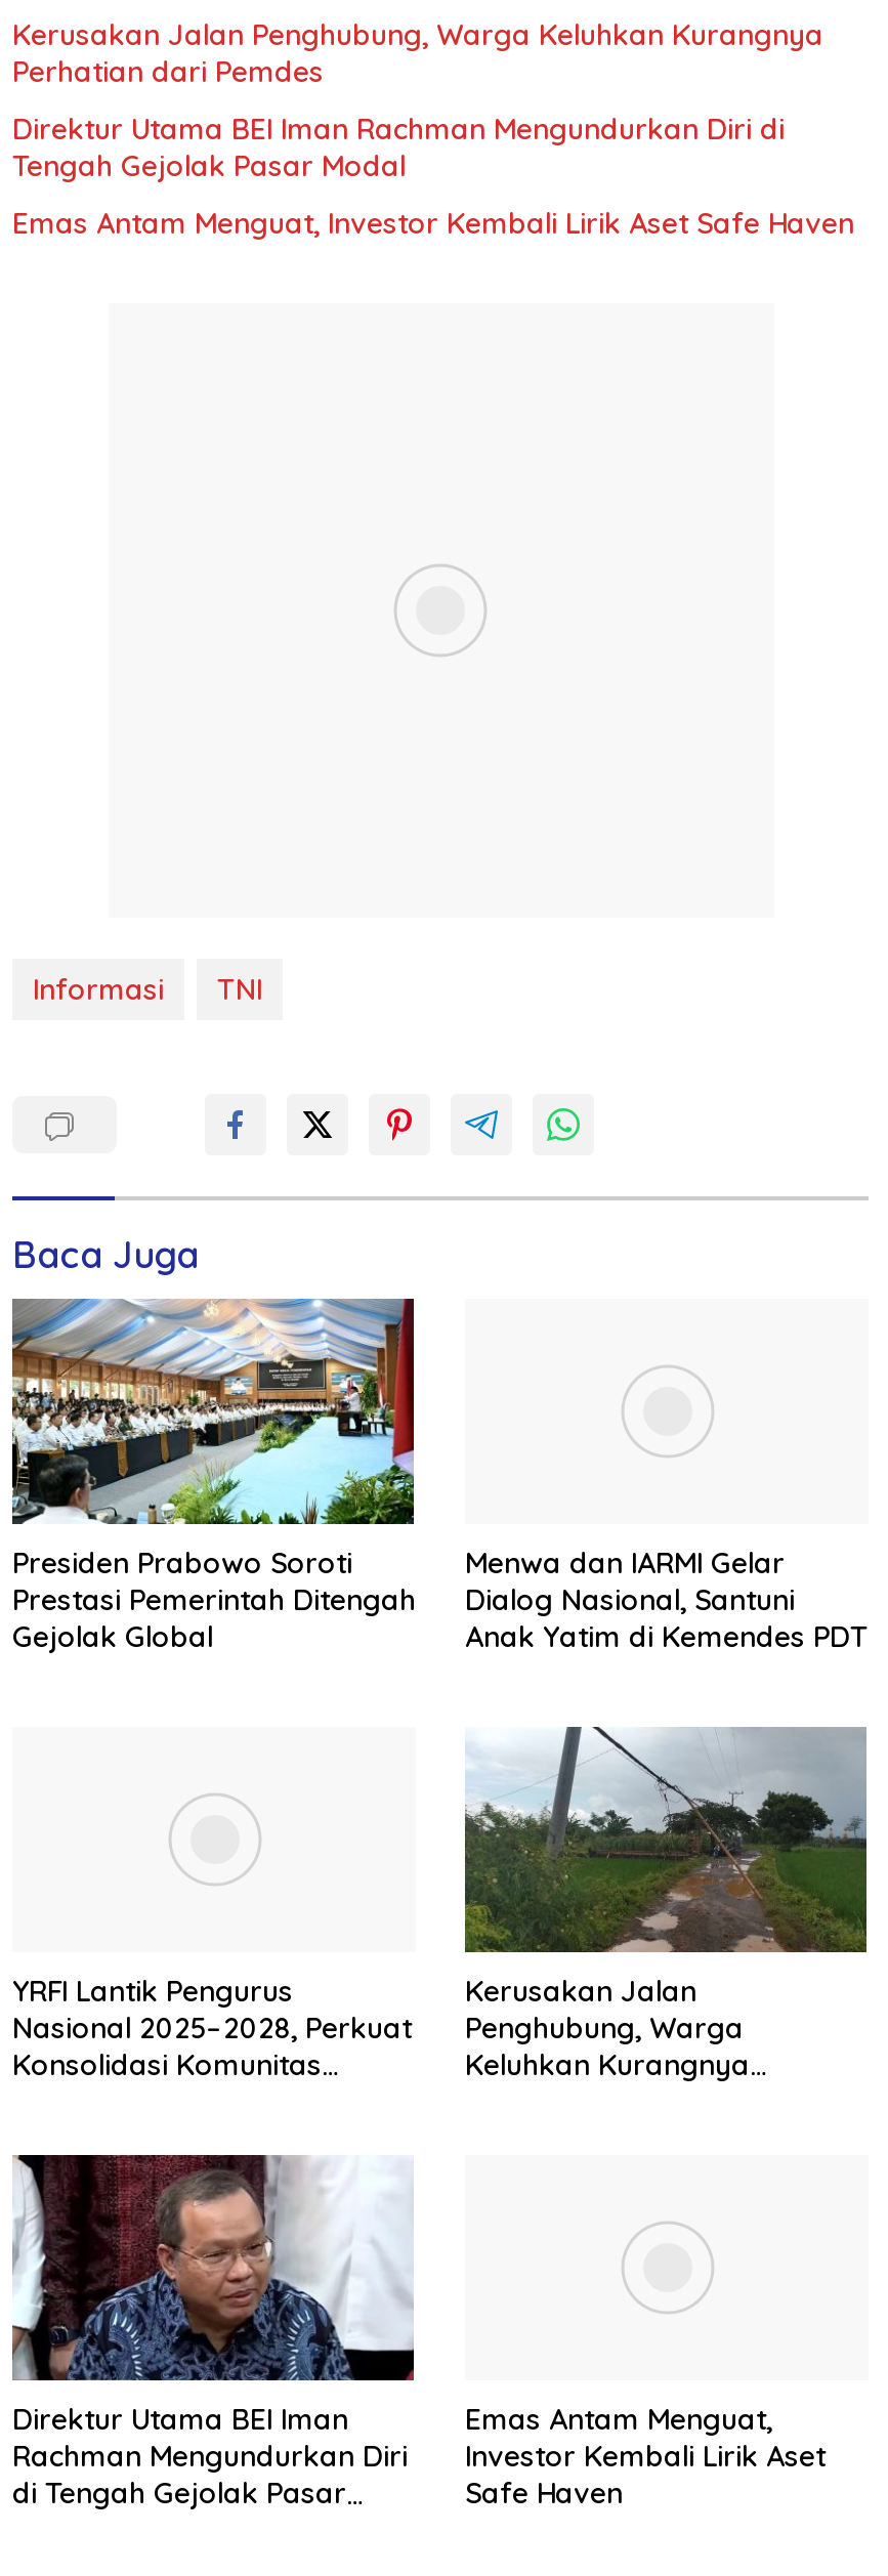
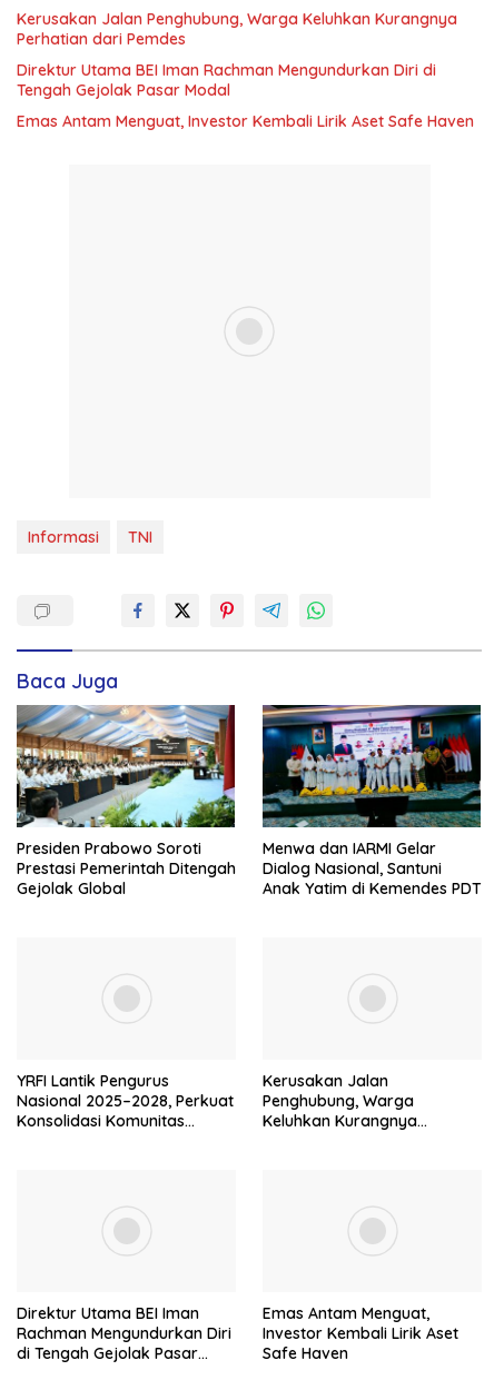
+ [image]

- [image]

- [image]
